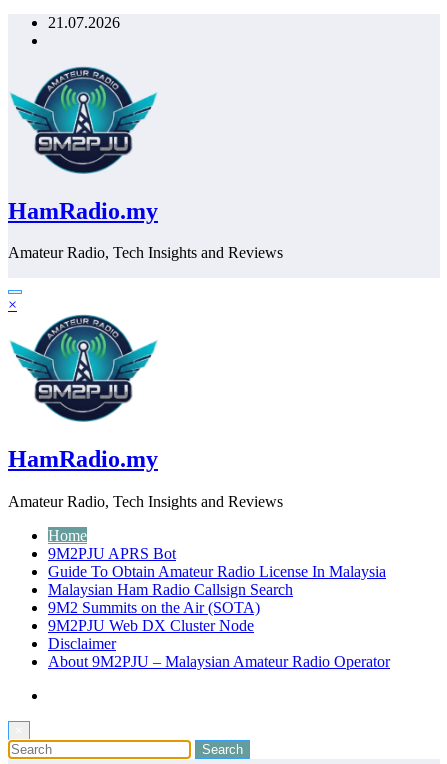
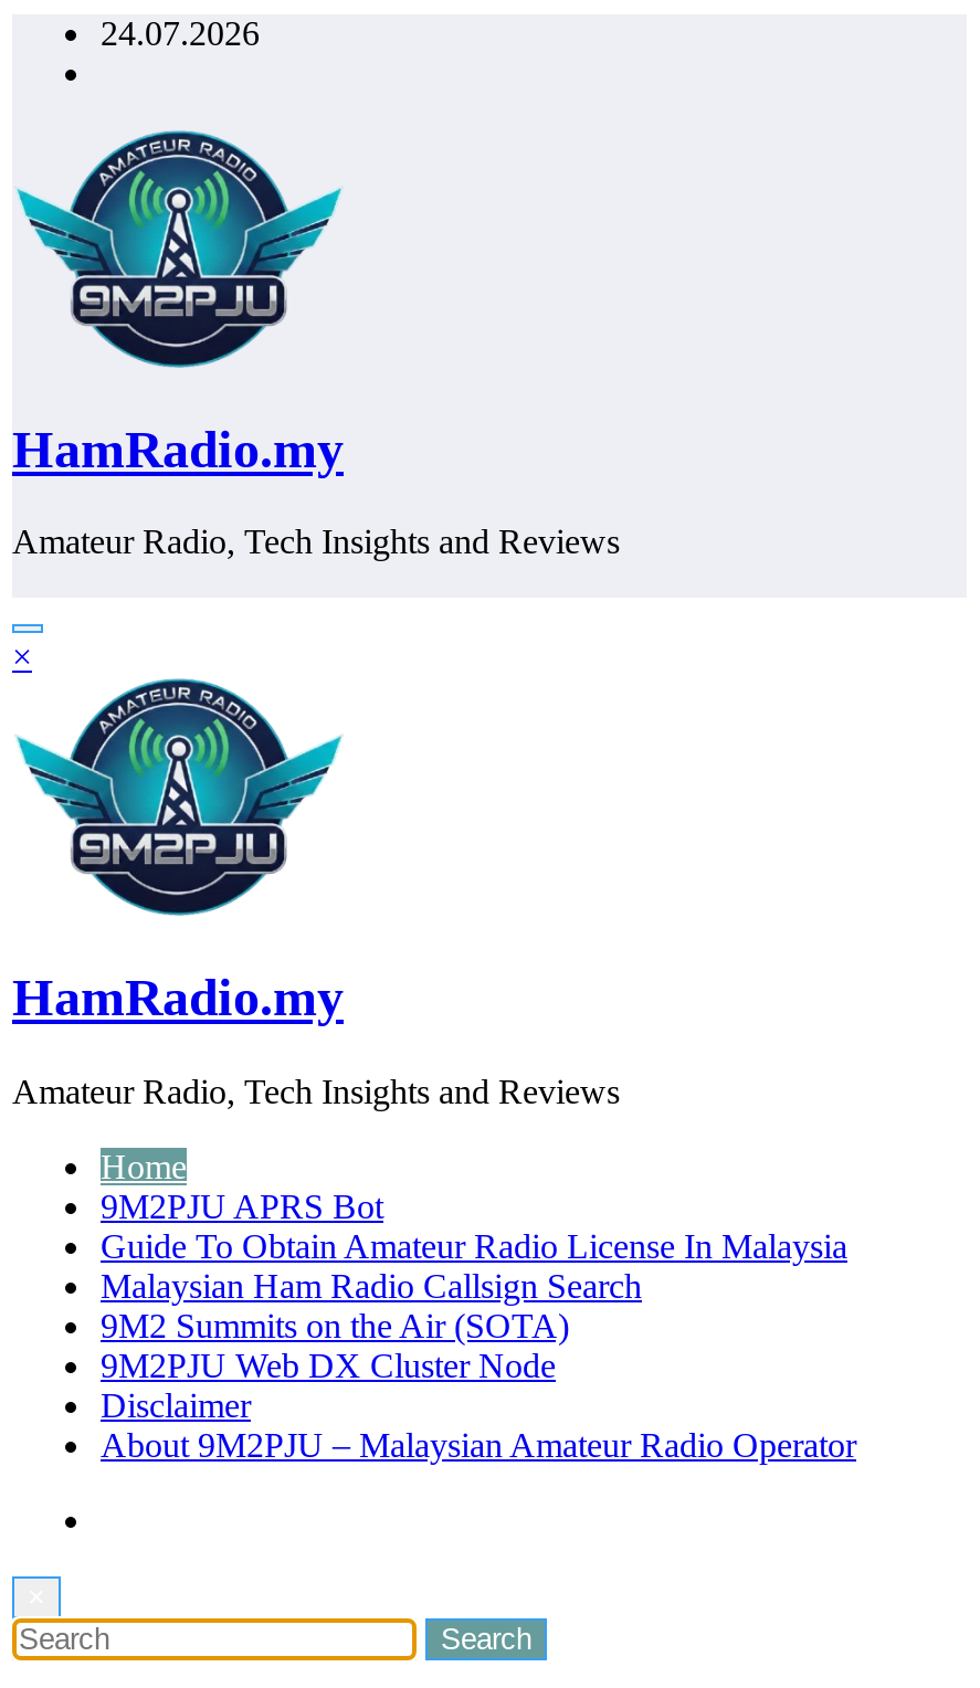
- 21.07.2026
+ 24.07.2026
